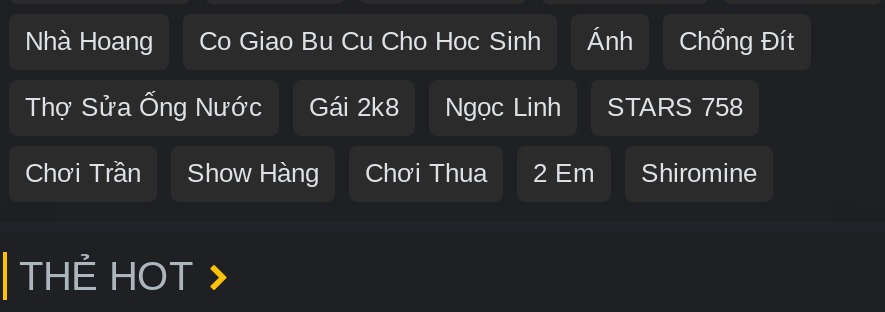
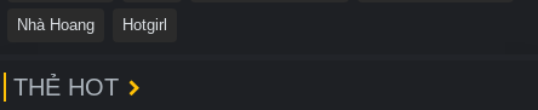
- Co Giao Bu Cu Cho Hoc Sinh
- Ánh
- Chổng Đít
- Thợ Sửa Ống Nước
- Gái 2k8
- Ngọc Linh
- STARS 758
- Chơi Trần
- Show Hàng
- Chơi Thua
- 2 Em
- Shiromine
+ Hotgirl
